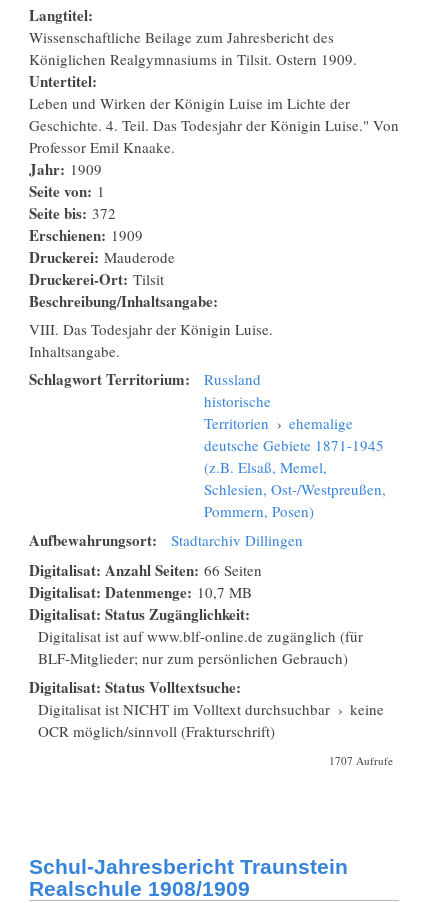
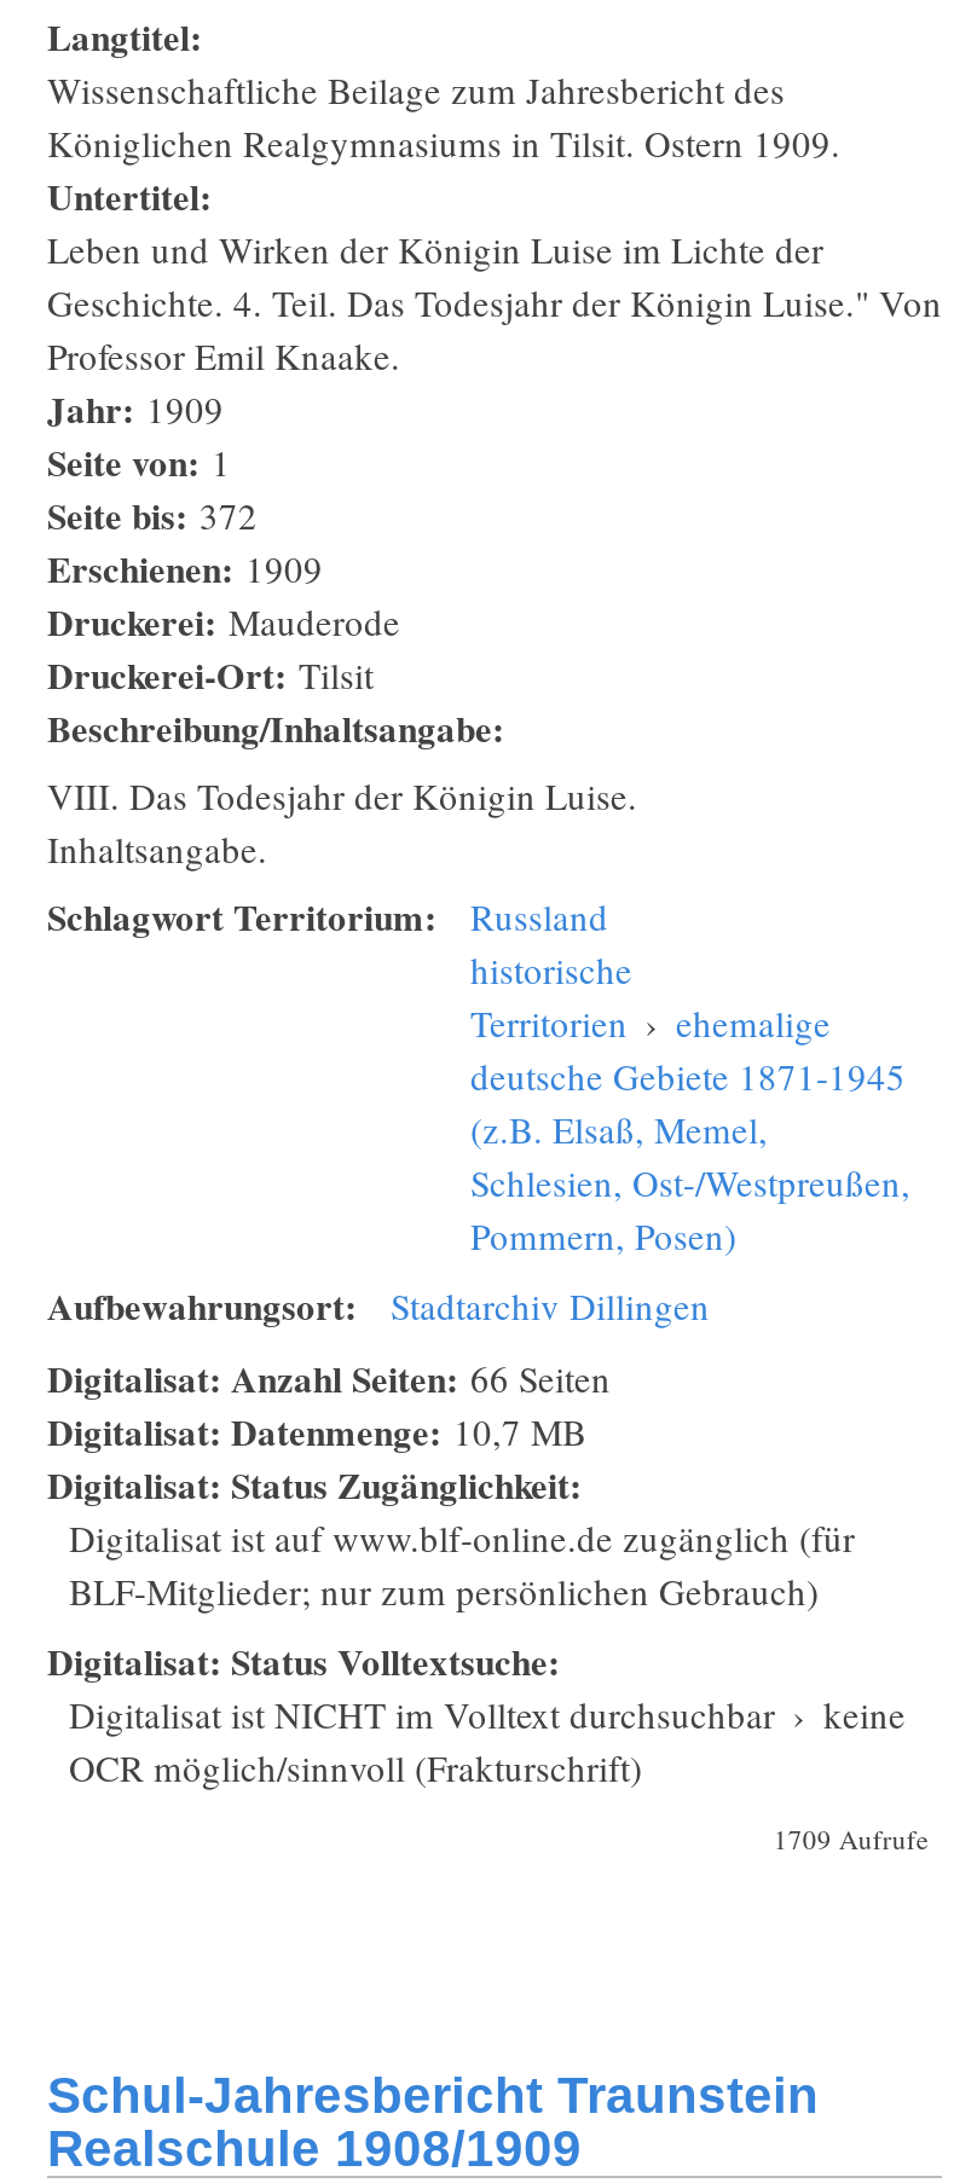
- 1707 Aufrufe
+ 1709 Aufrufe
